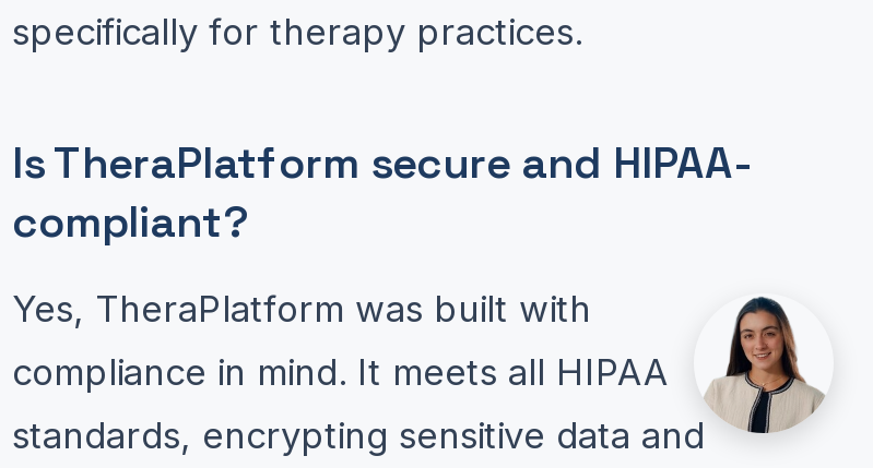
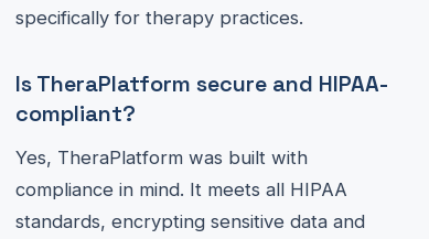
- [image]
